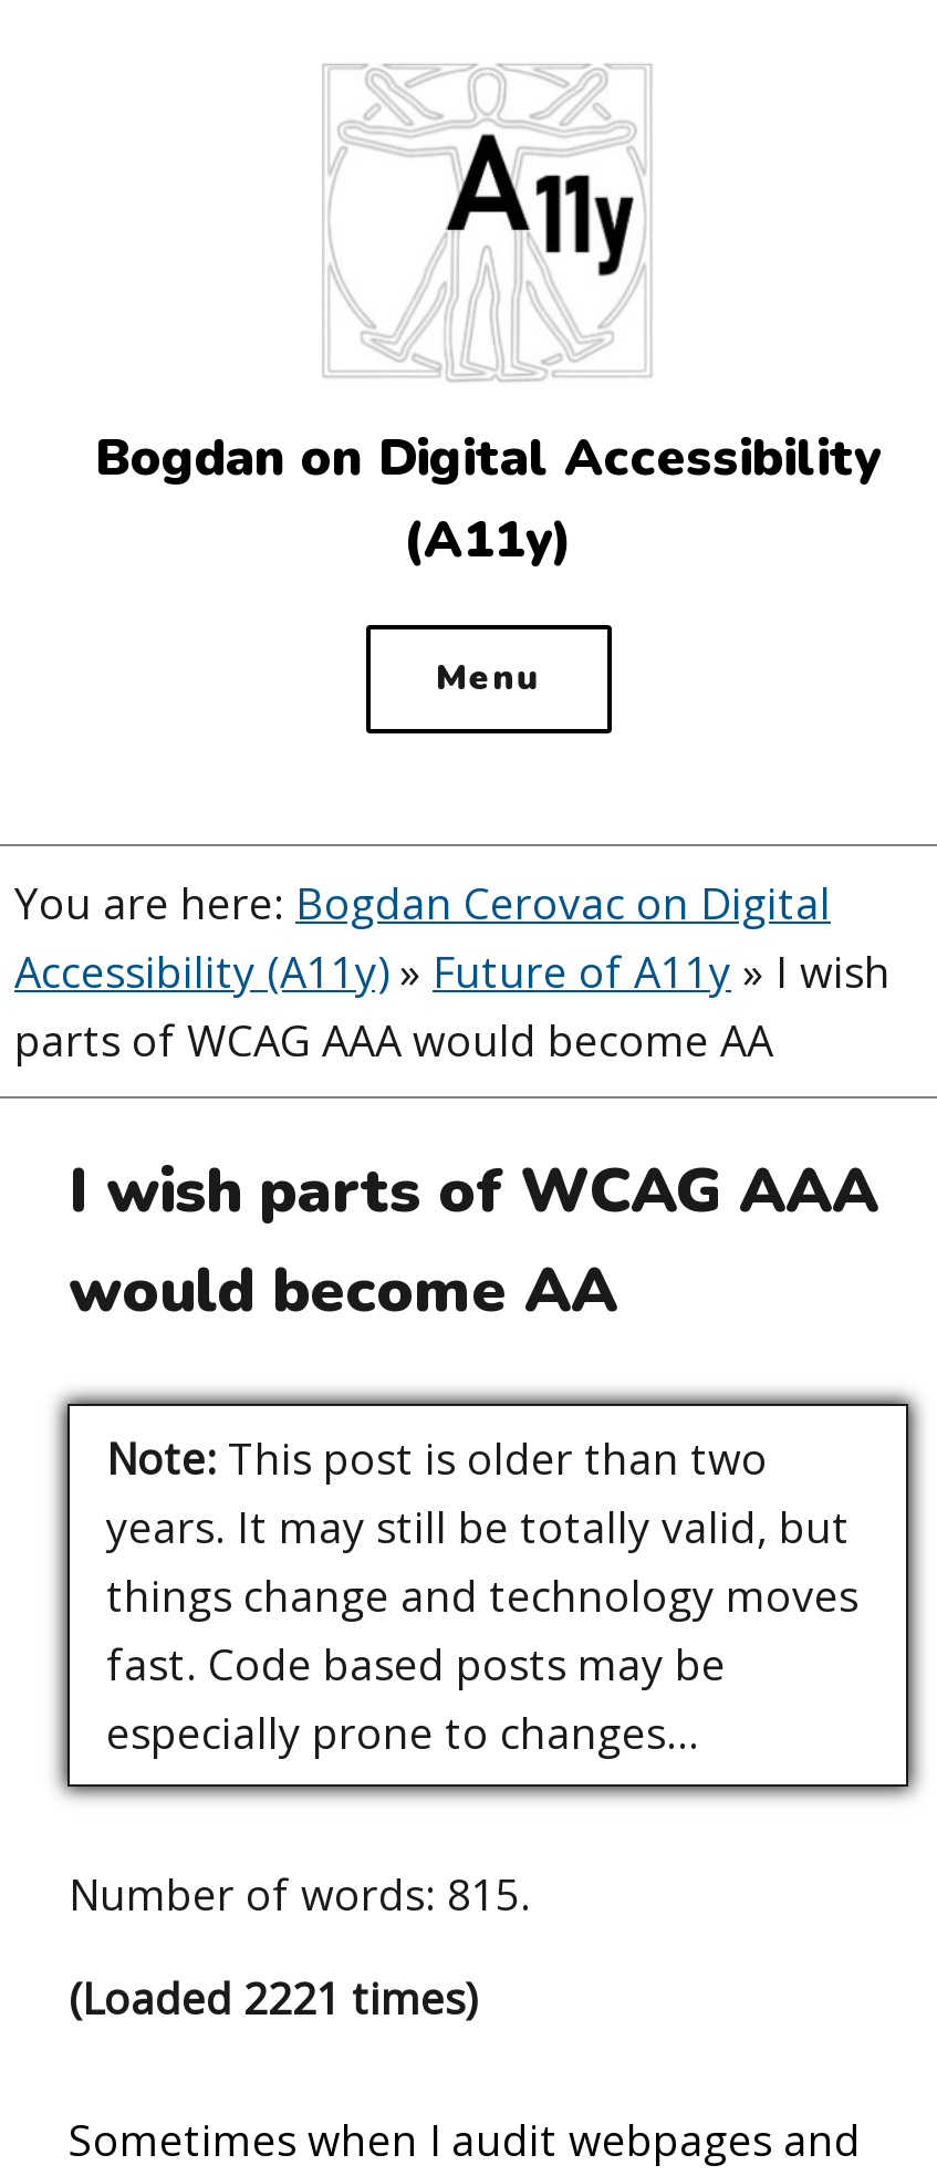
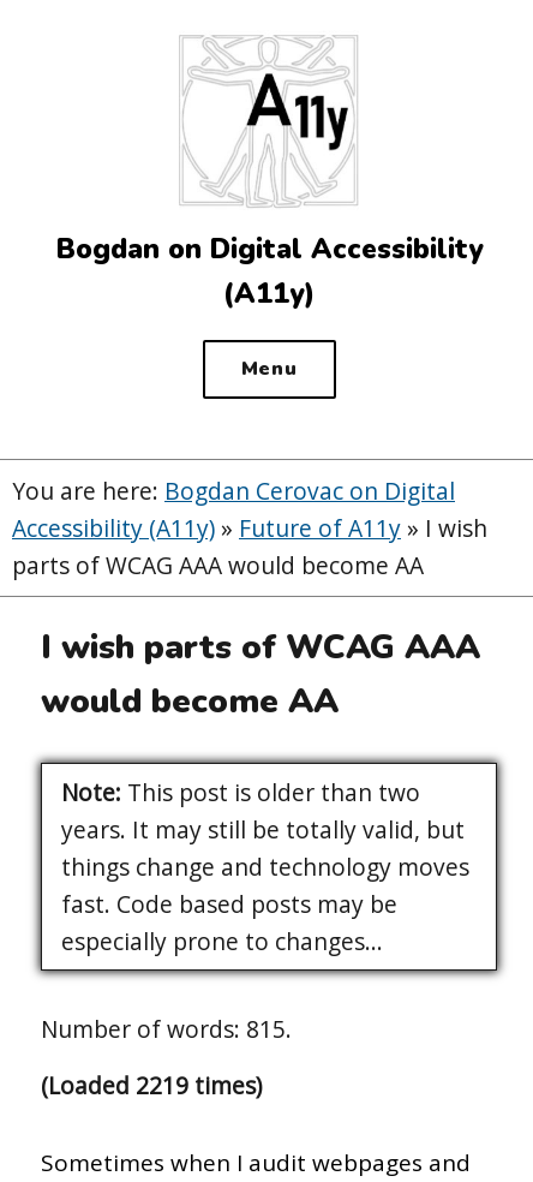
- (Loaded 2221 times)
+ (Loaded 2219 times)
